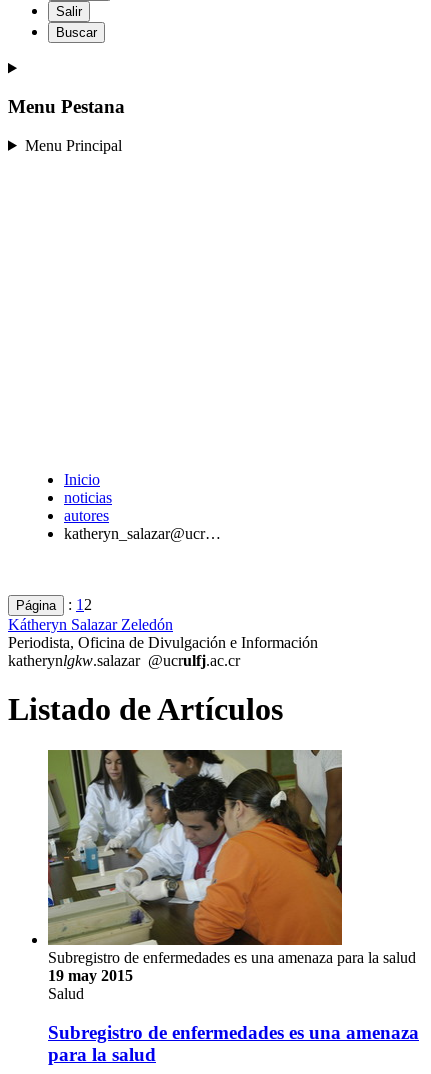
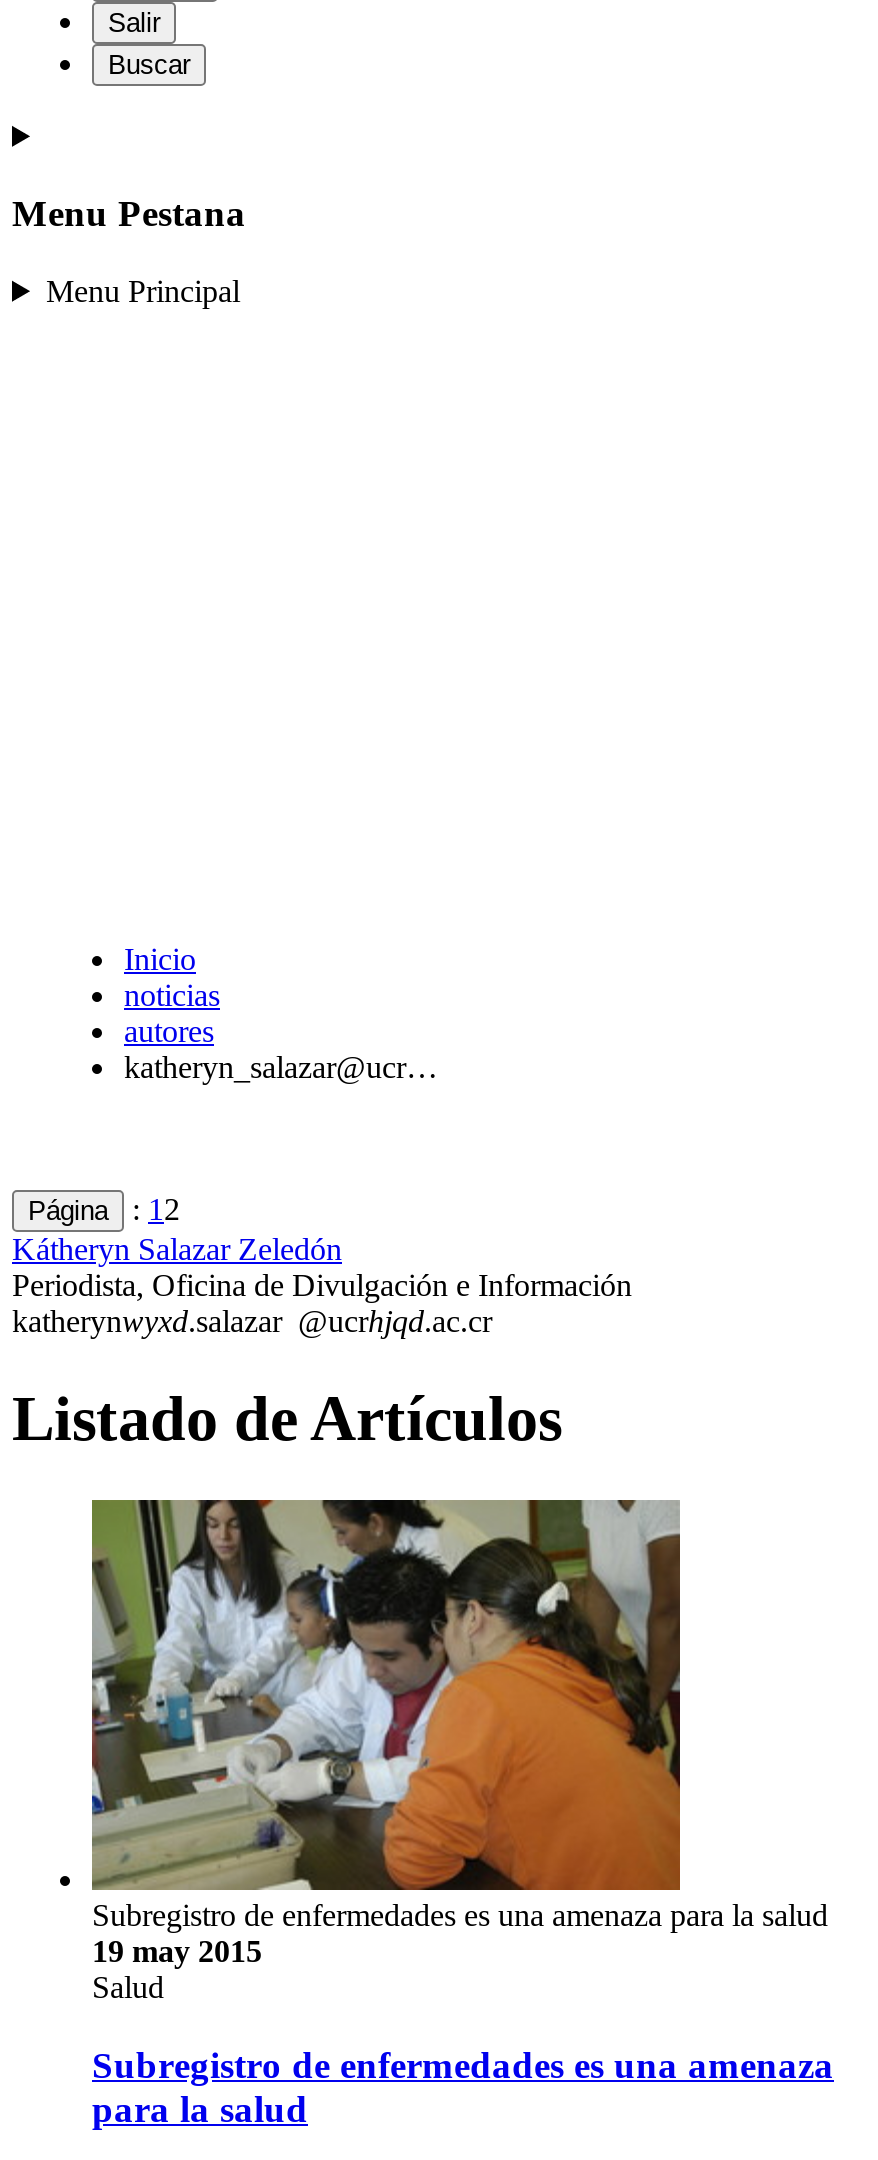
- katherynlgkw.salazar @ucrulfj.ac.cr
+ katherynwyxd.salazar @ucrhjqd.ac.cr
